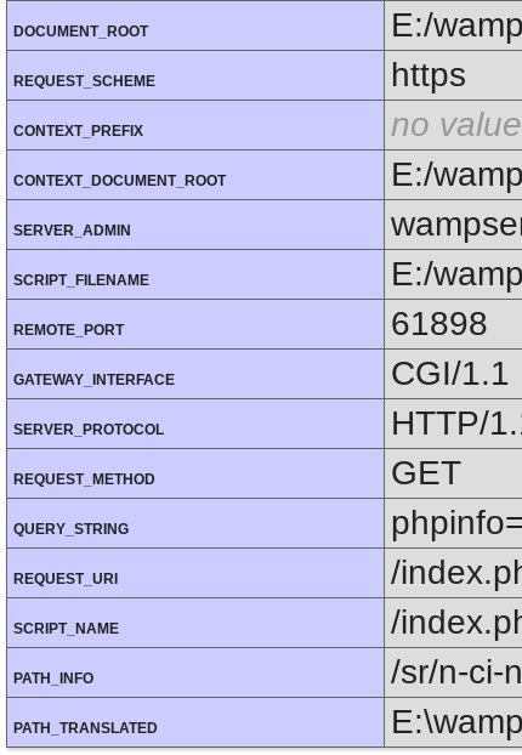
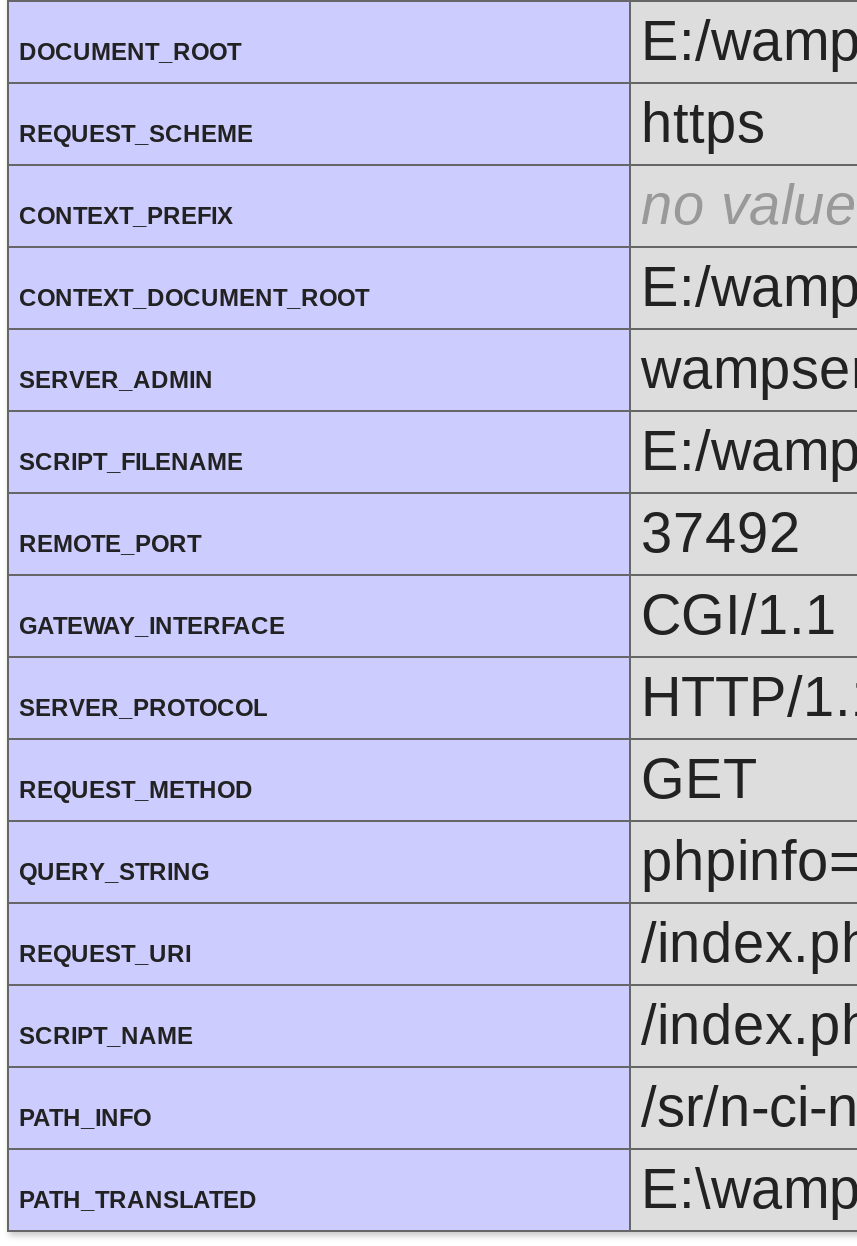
- 61898
+ 37492
